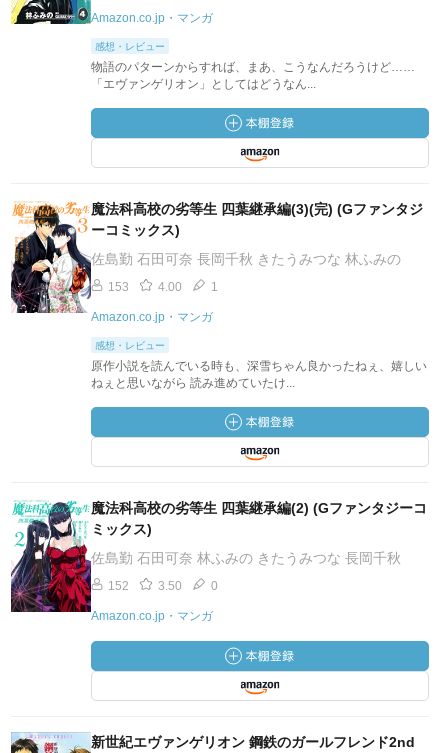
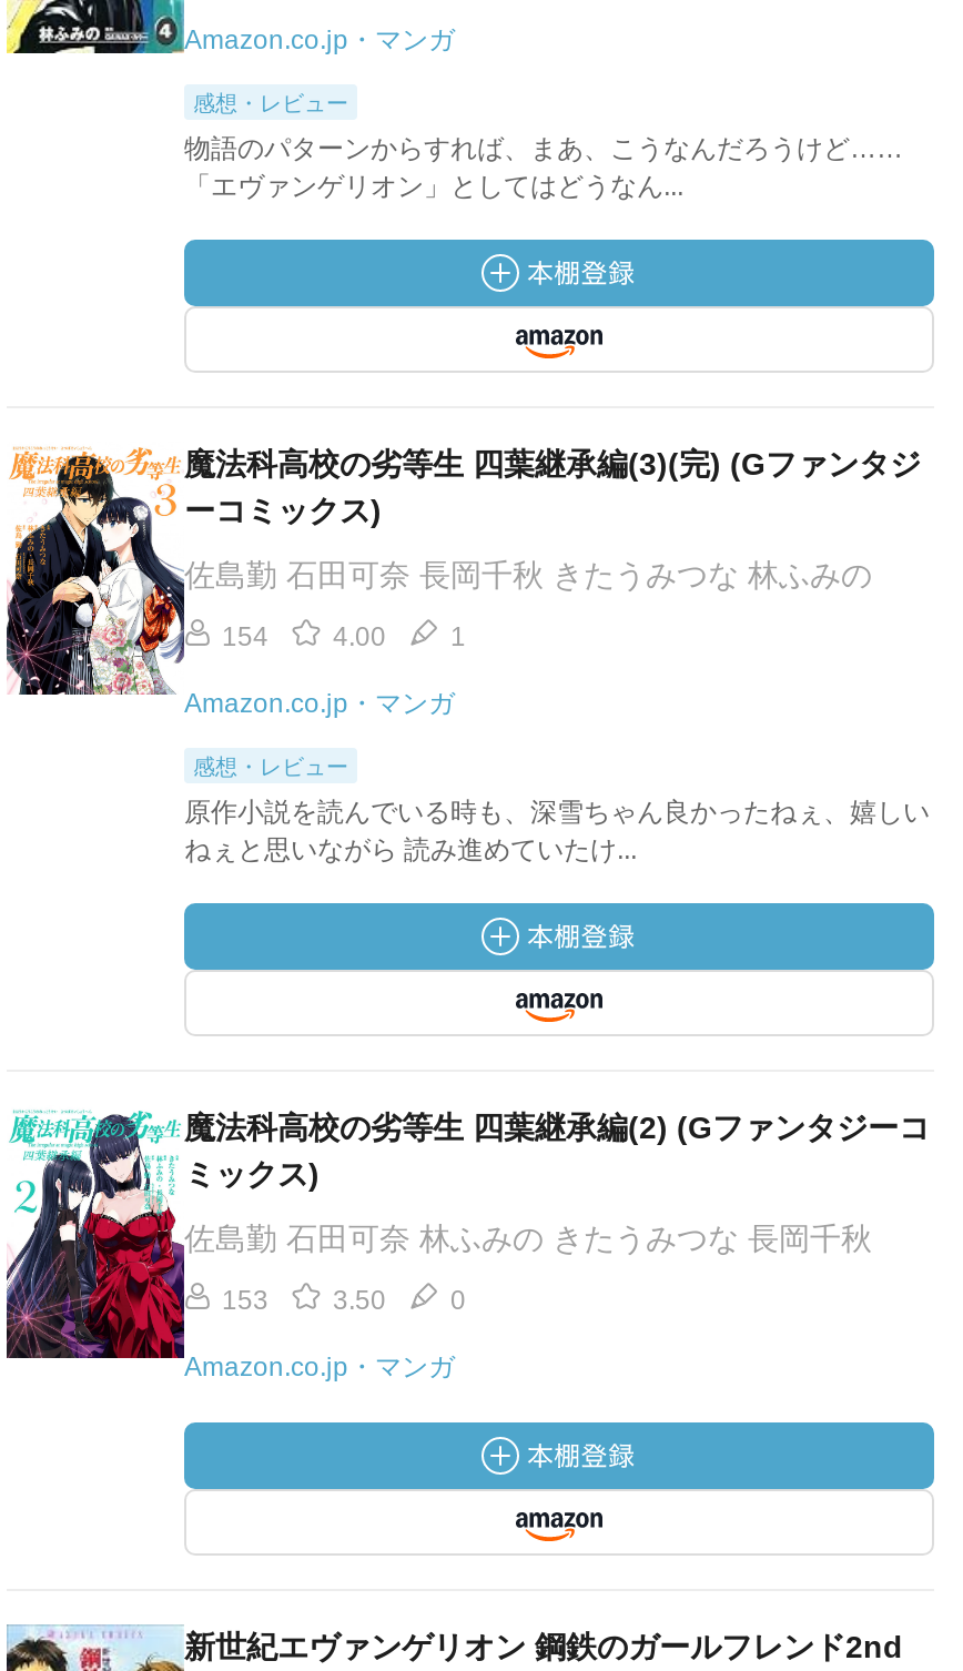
- 153
+ 154

- 152
+ 153
